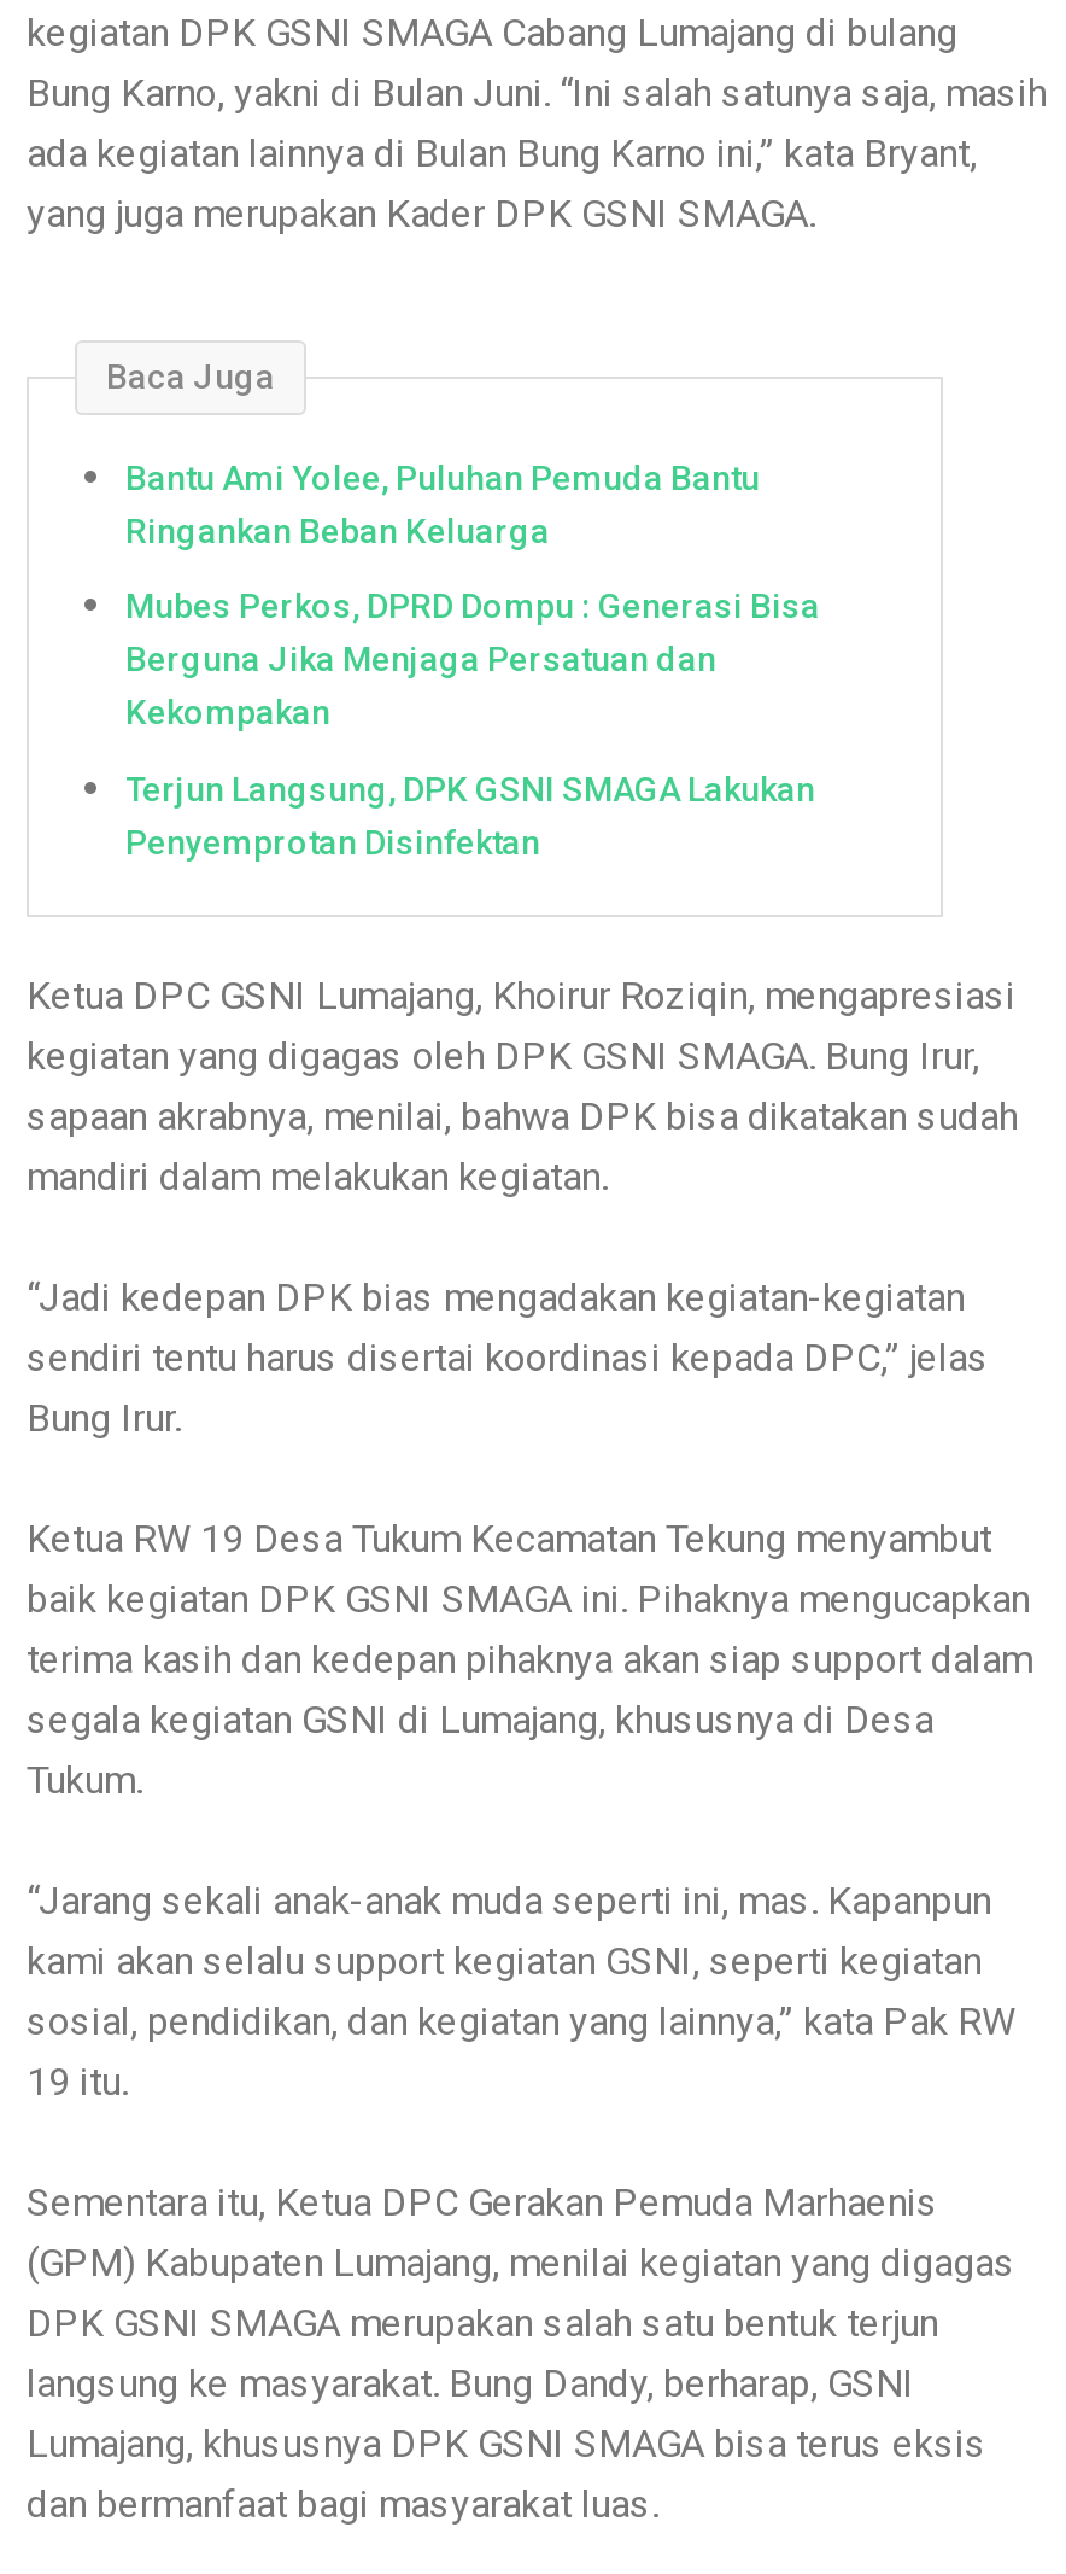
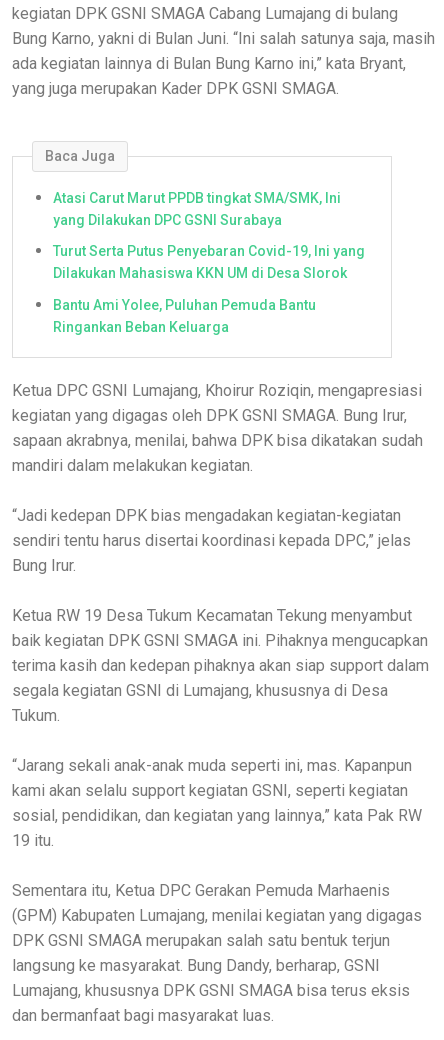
+ Atasi Carut Marut PPDB tingkat SMA/SMK, Ini
+ yang Dilakukan DPC GSNI Surabaya
+ Turut Serta Putus Penyebaran Covid-19, Ini yang
+ Dilakukan Mahasiswa KKN UM di Desa Slorok

moved down: Bantu Ami Yolee, Puluhan Pemuda Bantu | Ringankan Beban Keluarga

- Mubes Perkos, DPRD Dompu : Generasi Bisa
- Berguna Jika Menjaga Persatuan dan
- Kekompakan
- Terjun Langsung, DPK GSNI SMAGA Lakukan
- Penyemprotan Disinfektan
